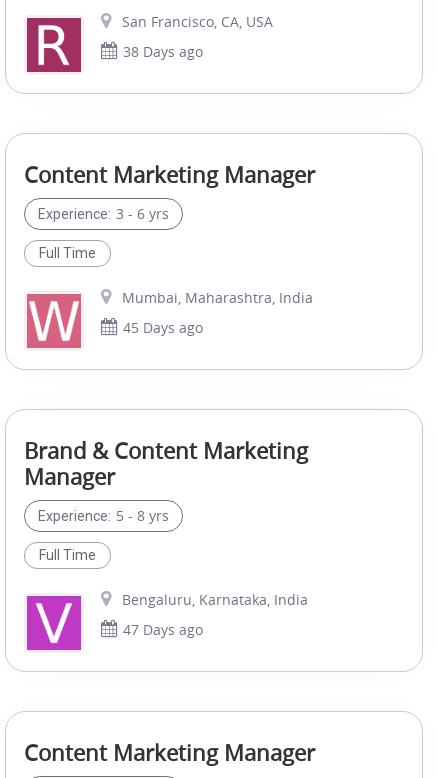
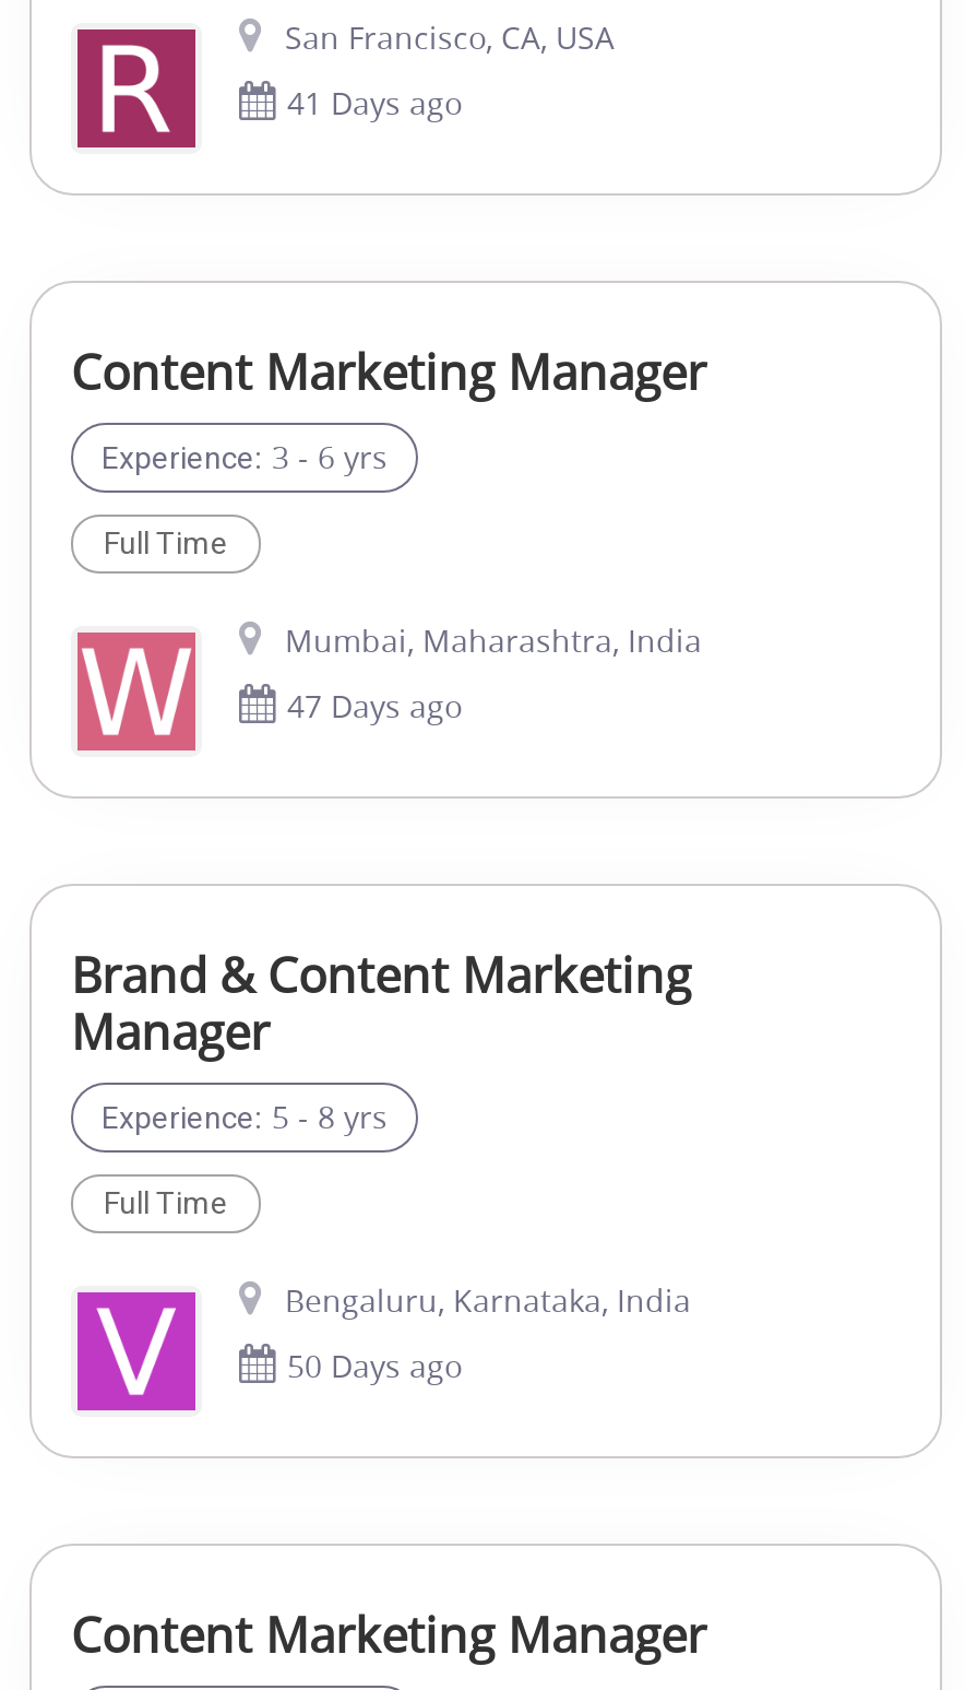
- 38 Days ago
+ 41 Days ago

- 45 Days ago
+ 47 Days ago

- 47 Days ago
+ 50 Days ago
